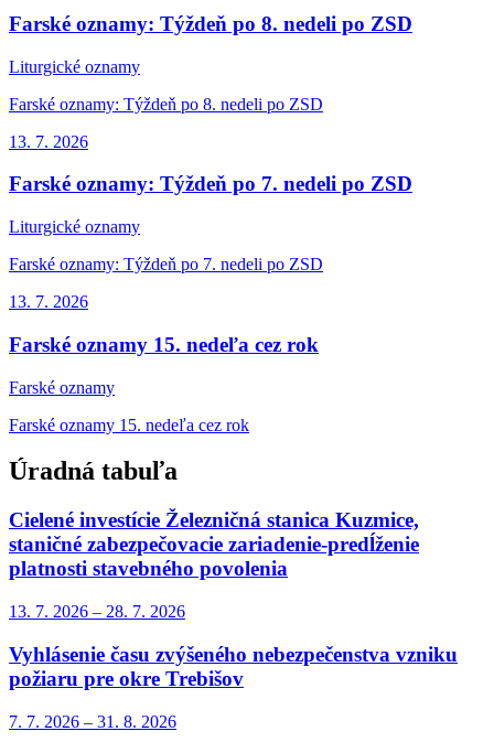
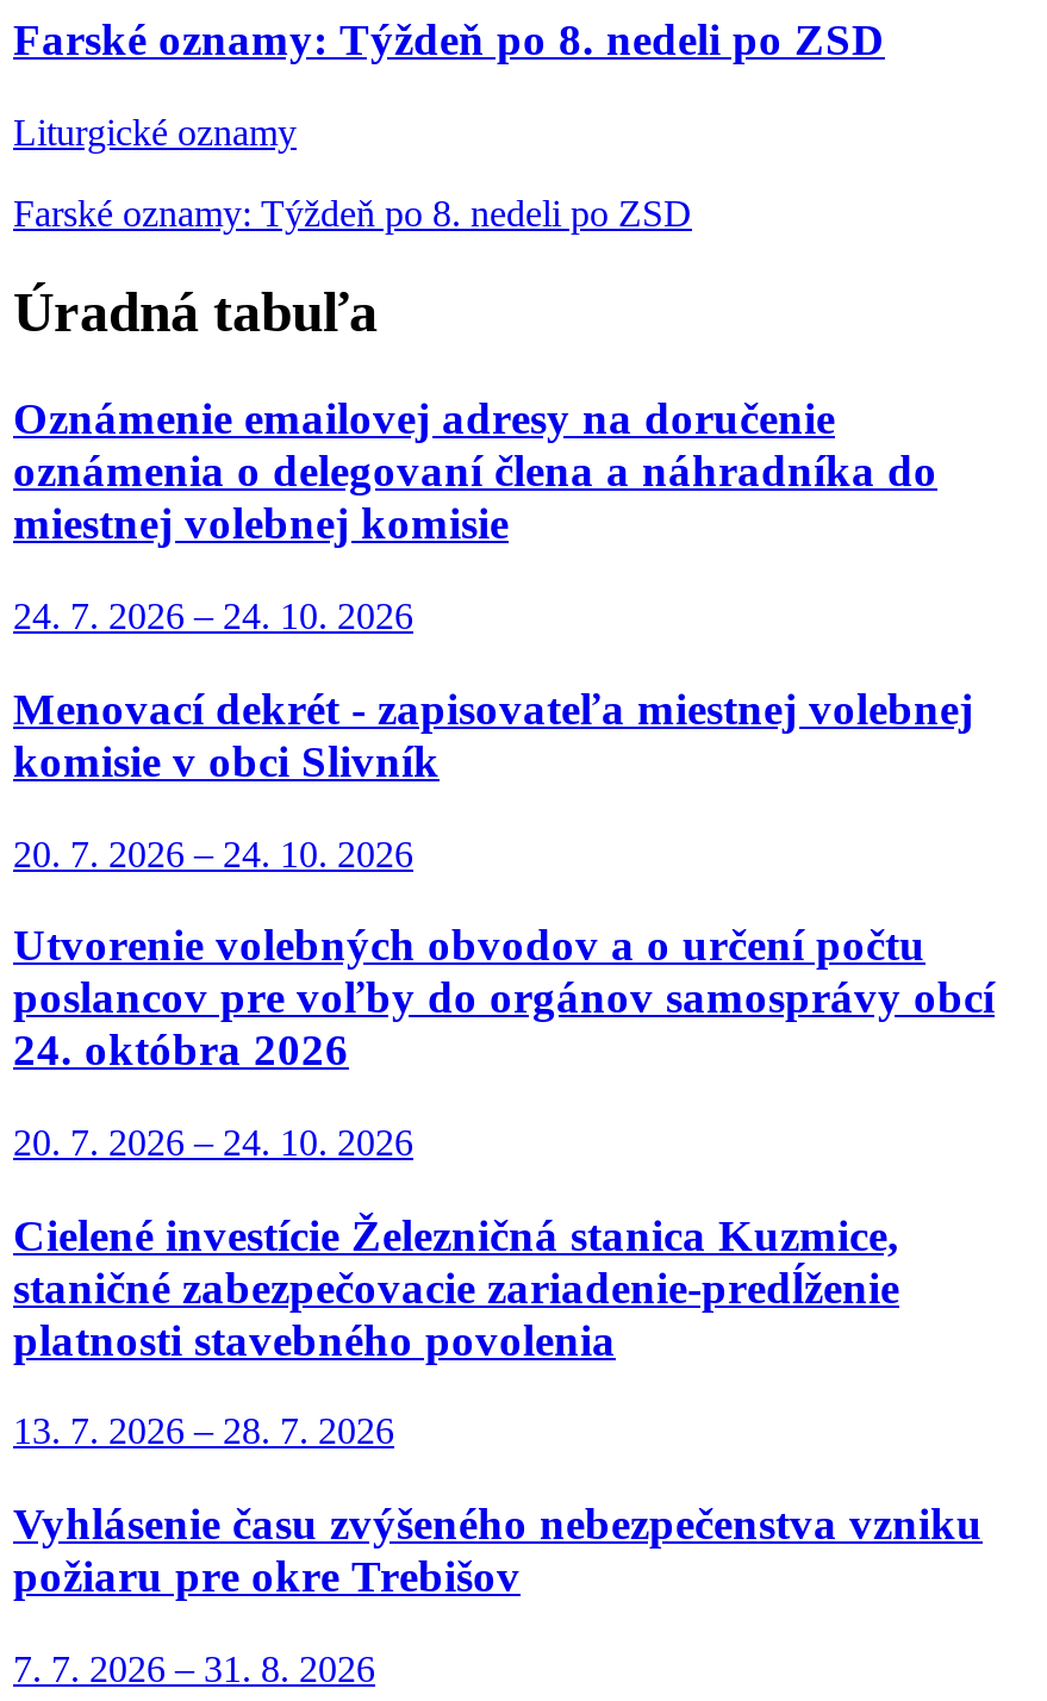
- 13. 7. 2026
- Farské oznamy: Týždeň po 7. nedeli po ZSD
- Liturgické oznamy
- Farské oznamy: Týždeň po 7. nedeli po ZSD
- 13. 7. 2026
- Farské oznamy 15. nedeľa cez rok
- Farské oznamy
- Farské oznamy 15. nedeľa cez rok

moved up: Úradná tabuľa

+ Oznámenie emailovej adresy na doručenie
+ oznámenia o delegovaní člena a náhradníka do
+ miestnej volebnej komisie
+ 24. 7. 2026 – 24. 10. 2026
+ Menovací dekrét - zapisovateľa miestnej volebnej
+ komisie v obci Slivník
+ 20. 7. 2026 – 24. 10. 2026
+ Utvorenie volebných obvodov a o určení počtu
+ poslancov pre voľby do orgánov samosprávy obcí
+ 24. októbra 2026
+ 20. 7. 2026 – 24. 10. 2026
